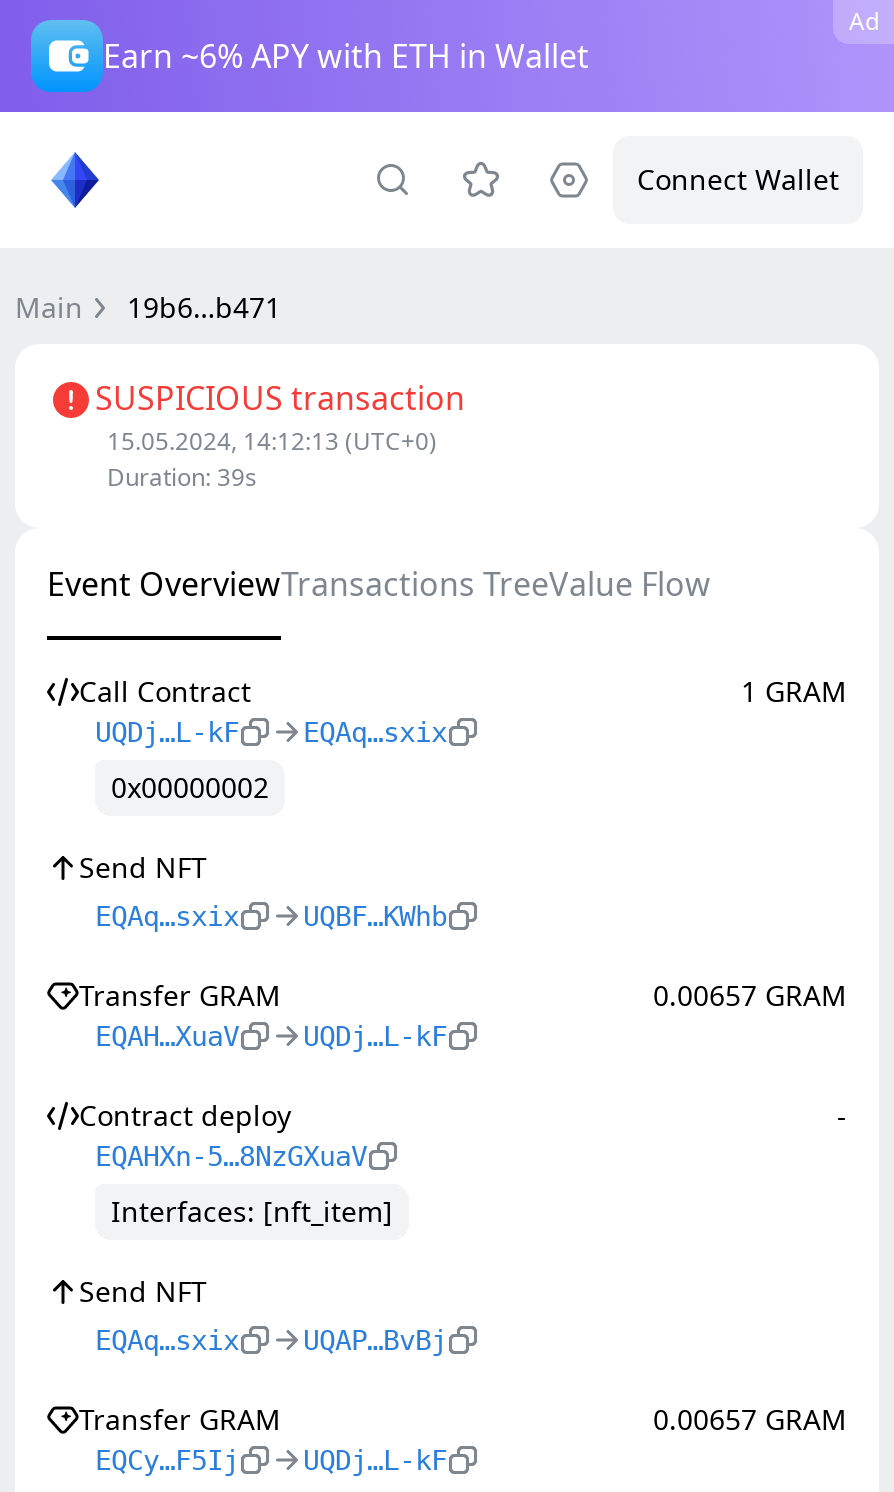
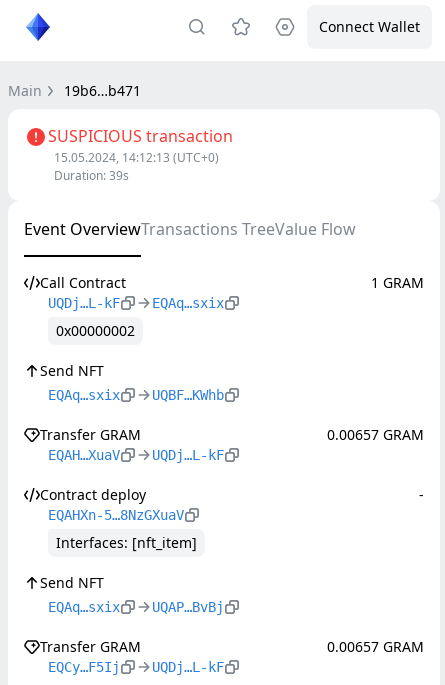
- Ad

- Earn ~6% APY with ETH in Wallet
